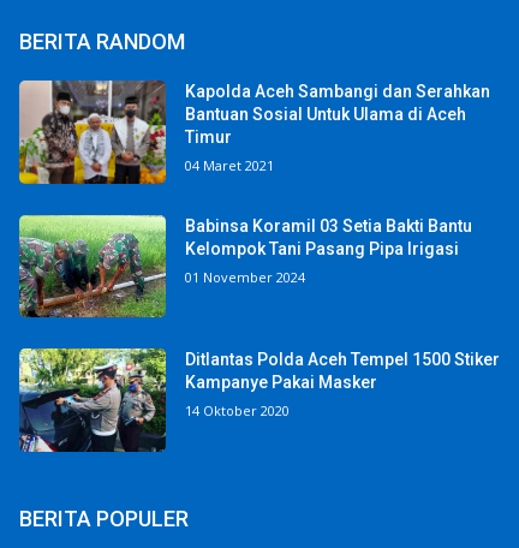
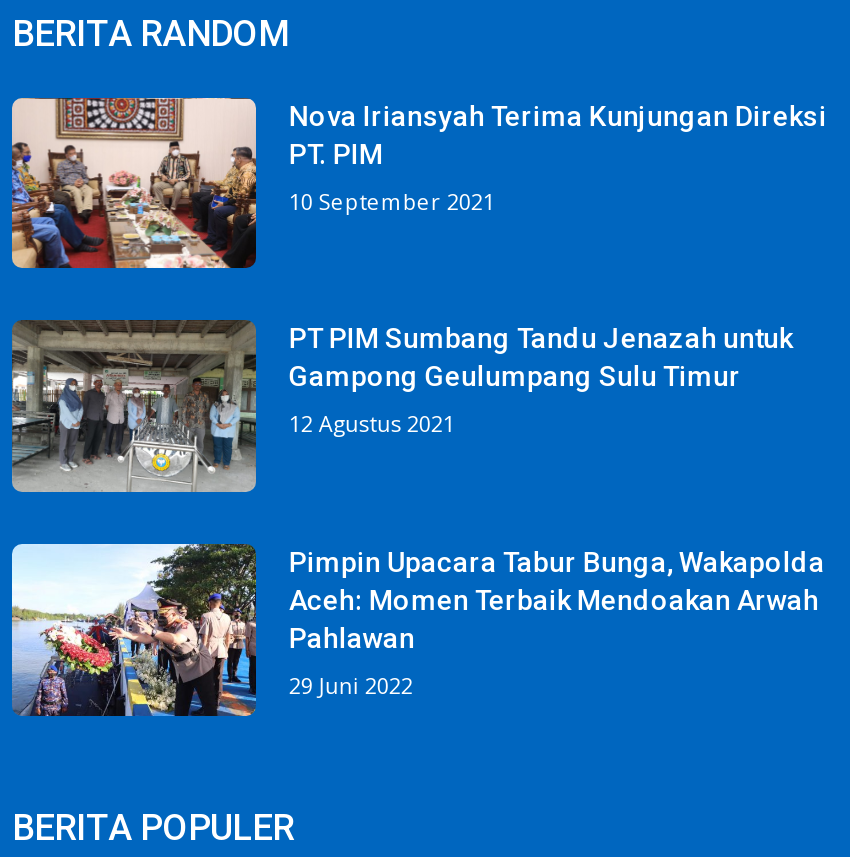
- [image]
- Kapolda Aceh Sambangi dan Serahkan
- Bantuan Sosial Untuk Ulama di Aceh
- Timur
+ [image]
+ Nova Iriansyah Terima Kunjungan Direksi
+ PT. PIM

- 04 Maret 2021
+ 10 September 2021

- [image]
- Babinsa Koramil 03 Setia Bakti Bantu
- Kelompok Tani Pasang Pipa Irigasi
+ [image]
+ PT PIM Sumbang Tandu Jenazah untuk
+ Gampong Geulumpang Sulu Timur

- 01 November 2024
+ 12 Agustus 2021

- [image]
- Ditlantas Polda Aceh Tempel 1500 Stiker
- Kampanye Pakai Masker
+ [image]
+ Pimpin Upacara Tabur Bunga, Wakapolda
+ Aceh: Momen Terbaik Mendoakan Arwah
+ Pahlawan

- 14 Oktober 2020
+ 29 Juni 2022
